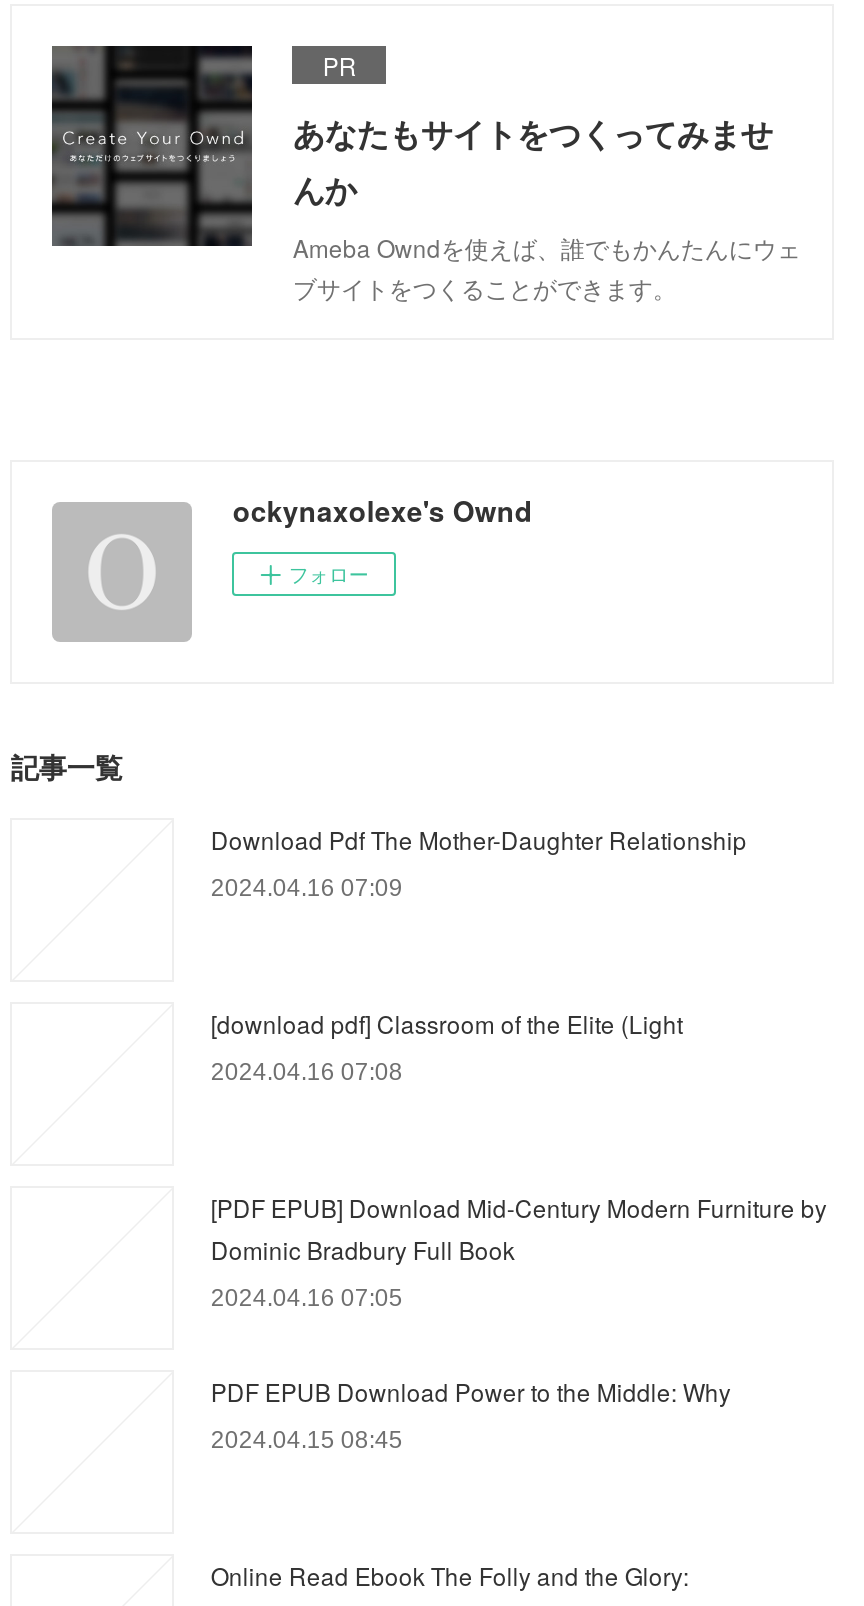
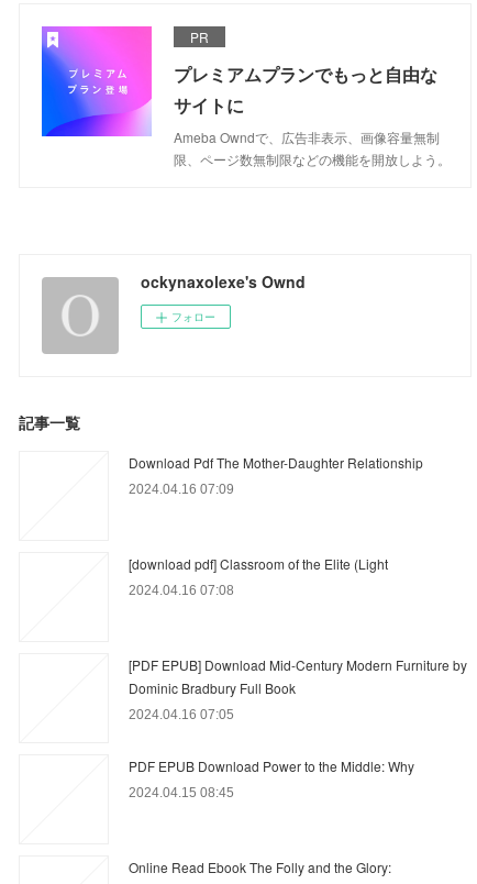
- [image]
- あなたもサイトをつくってみませ
- んか
- Ameba Owndを使えば、誰でもかんたんにウェ
- ブサイトをつくることができます。
+ [image]
+ プレミアムプランでもっと自由な
+ サイトに
+ Ameba Owndで、広告非表示、画像容量無制
+ 限、ページ数無制限などの機能を開放しよう。
